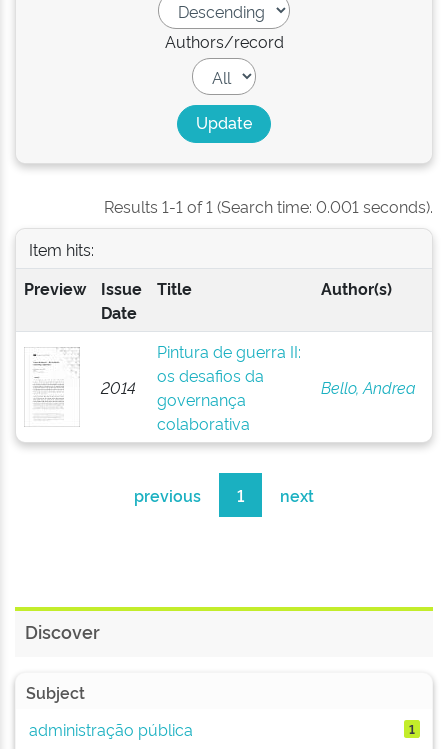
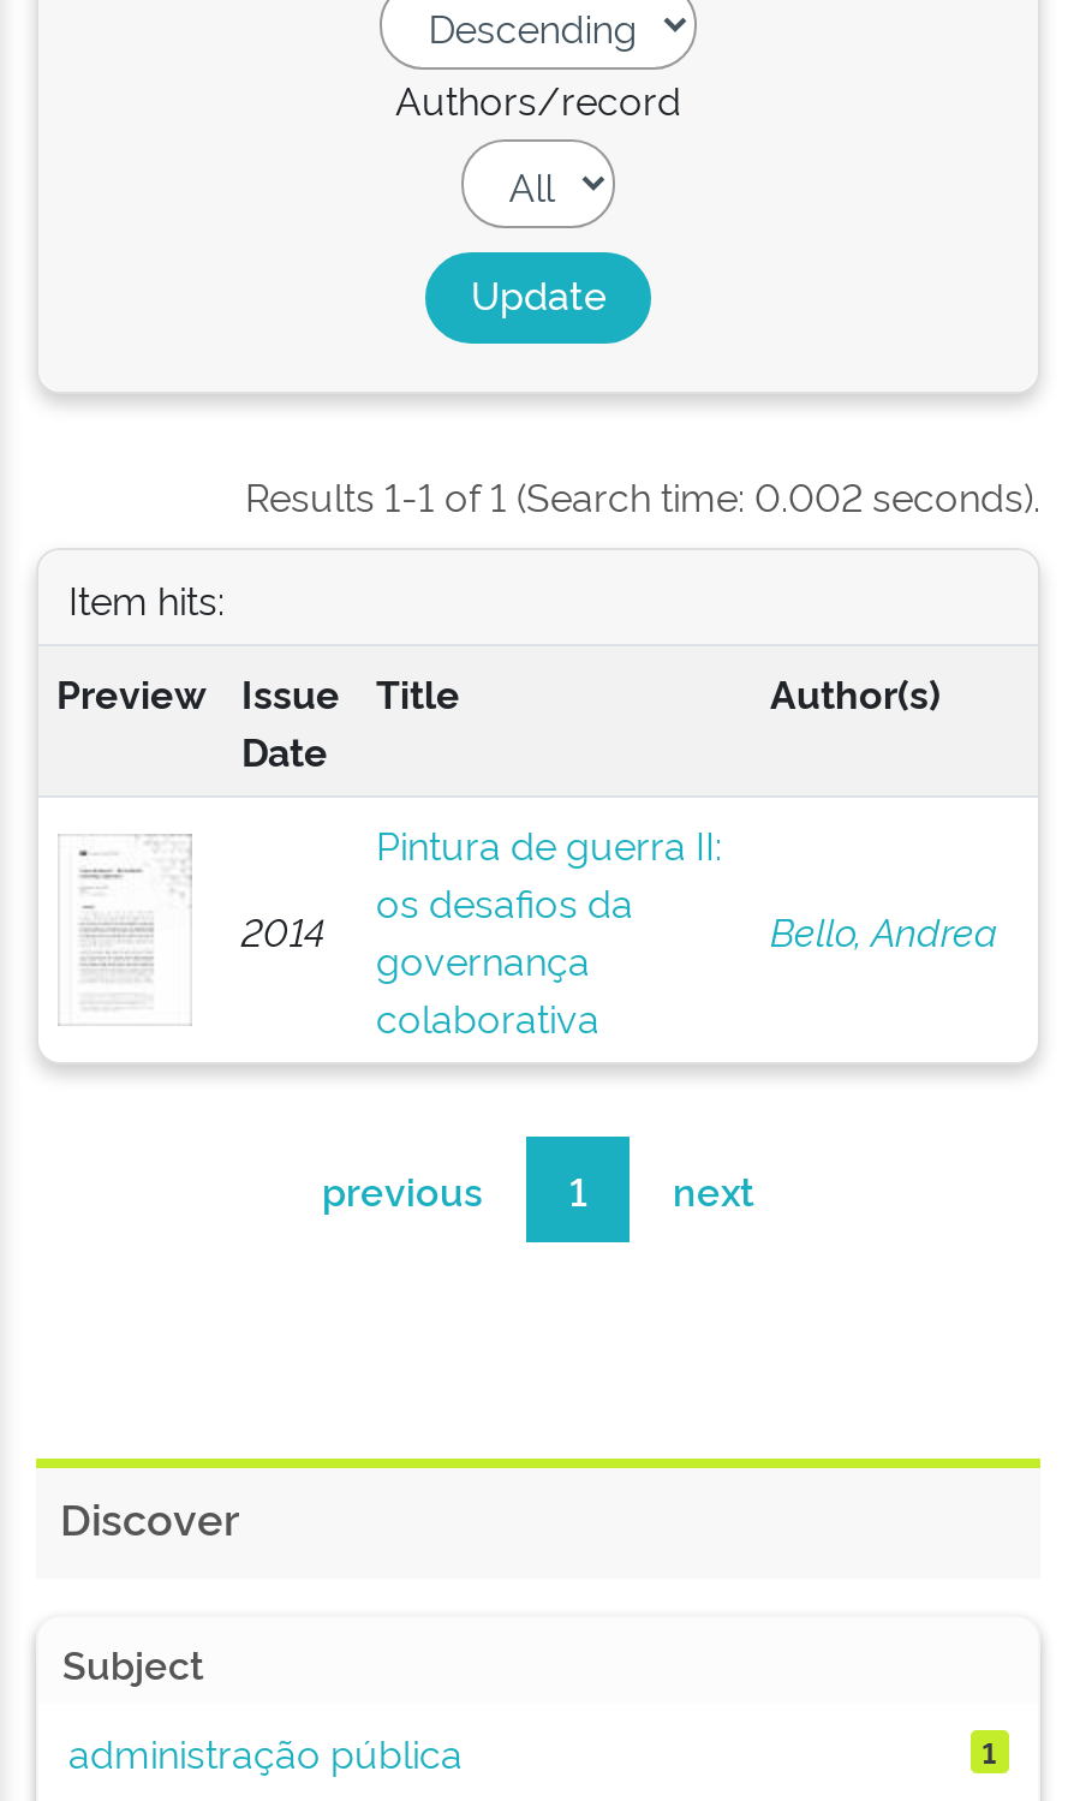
- Results 1-1 of 1 (Search time: 0.001 seconds).
+ Results 1-1 of 1 (Search time: 0.002 seconds).
